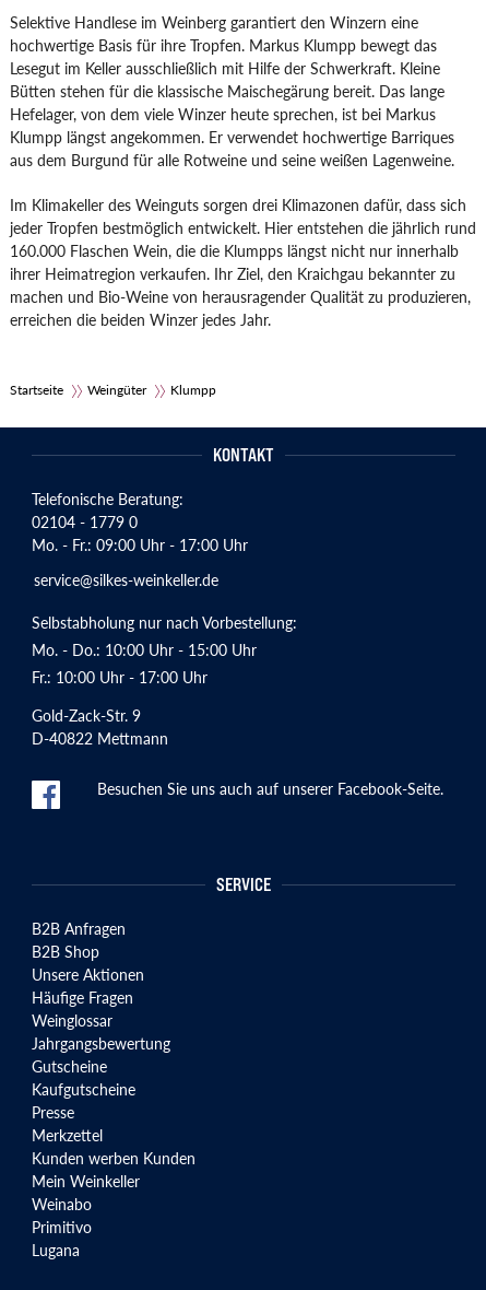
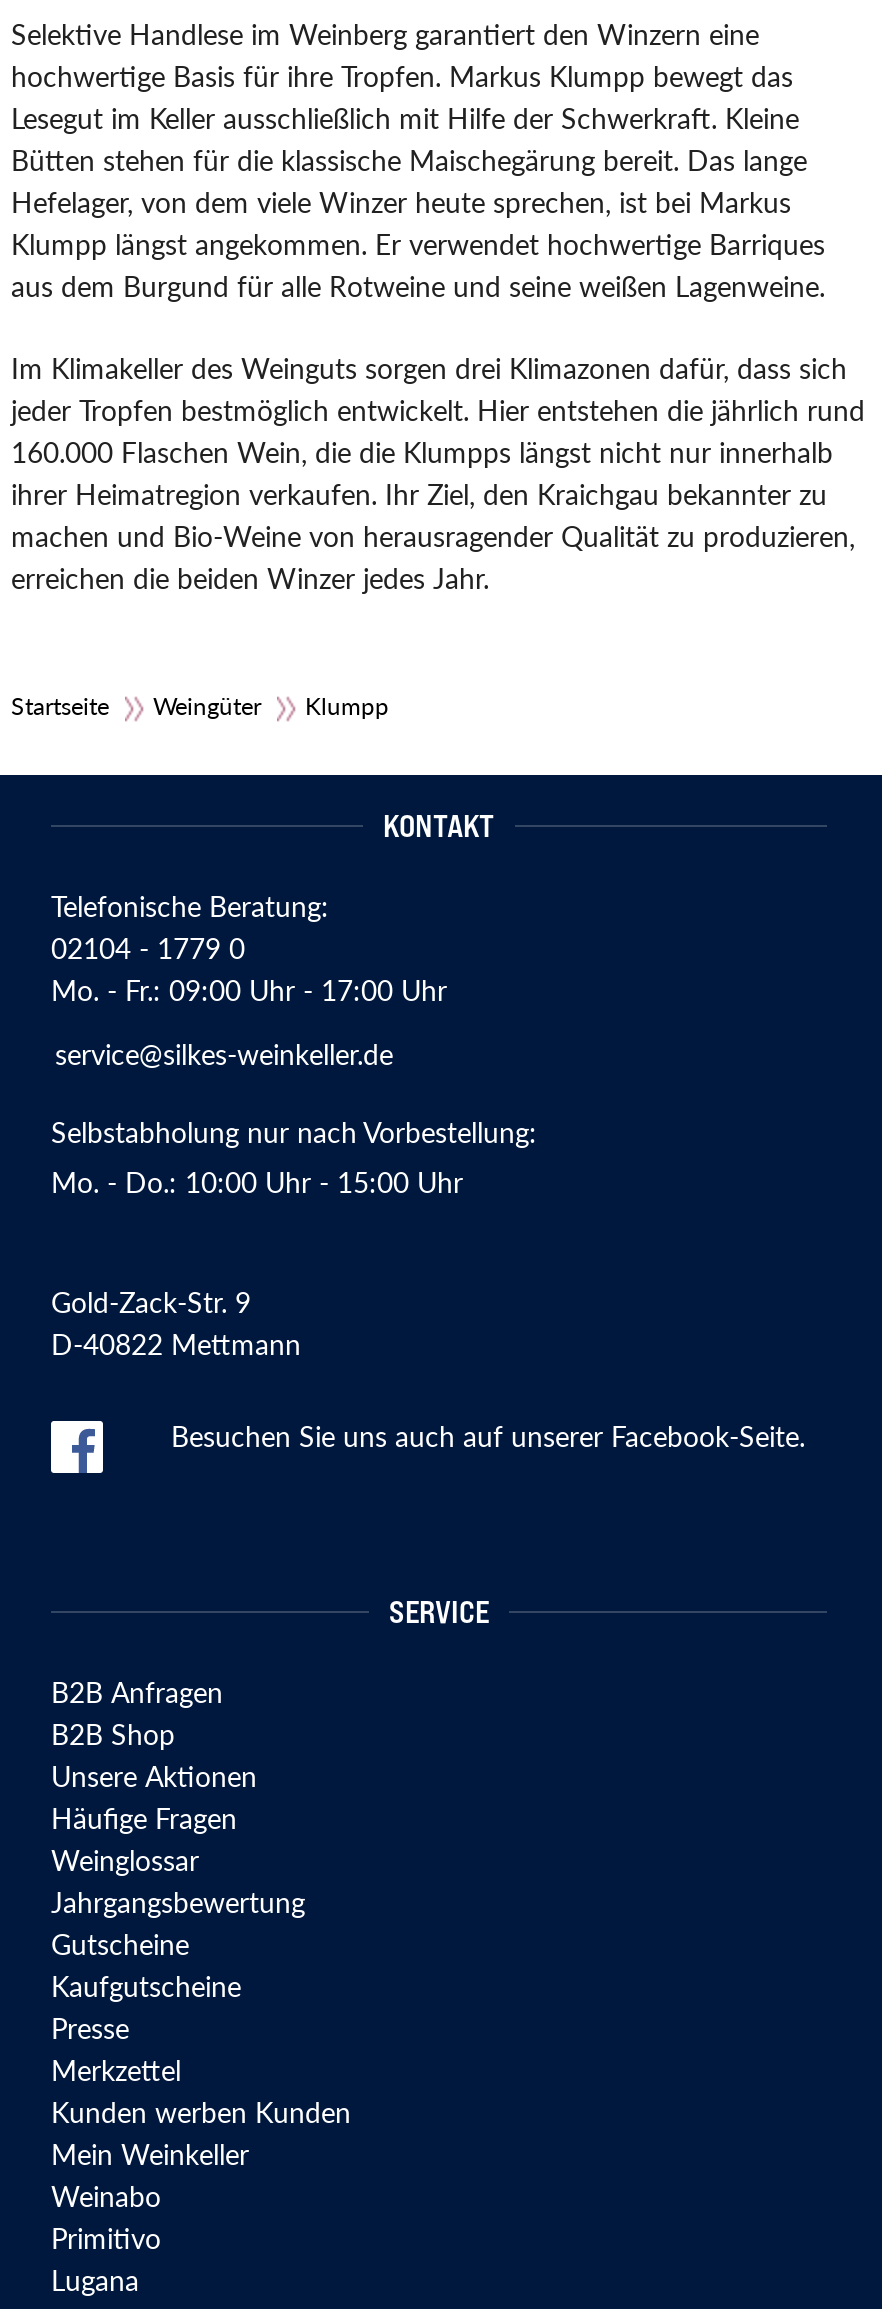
- Fr.: 10:00 Uhr - 17:00 Uhr
